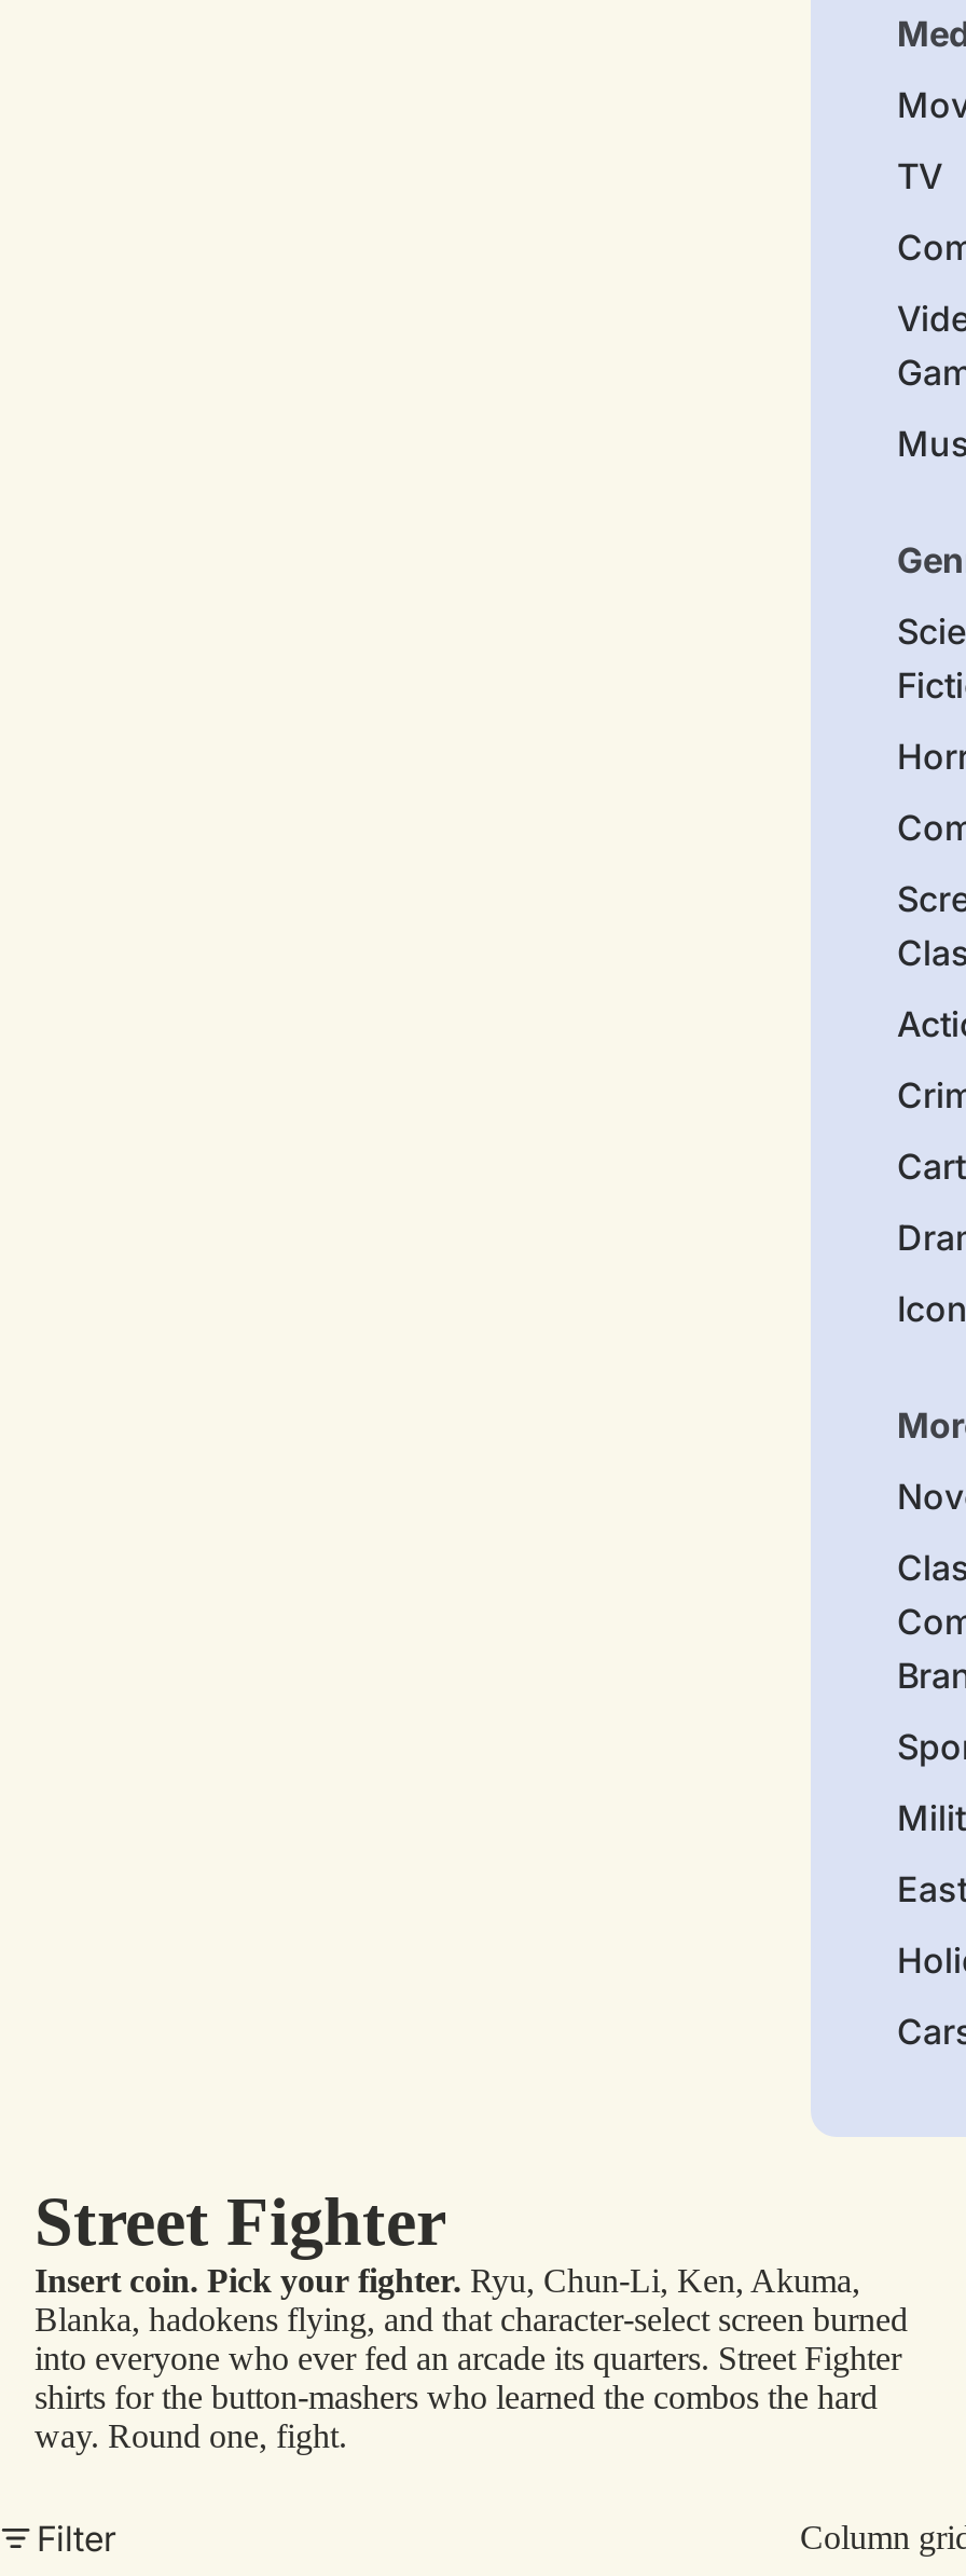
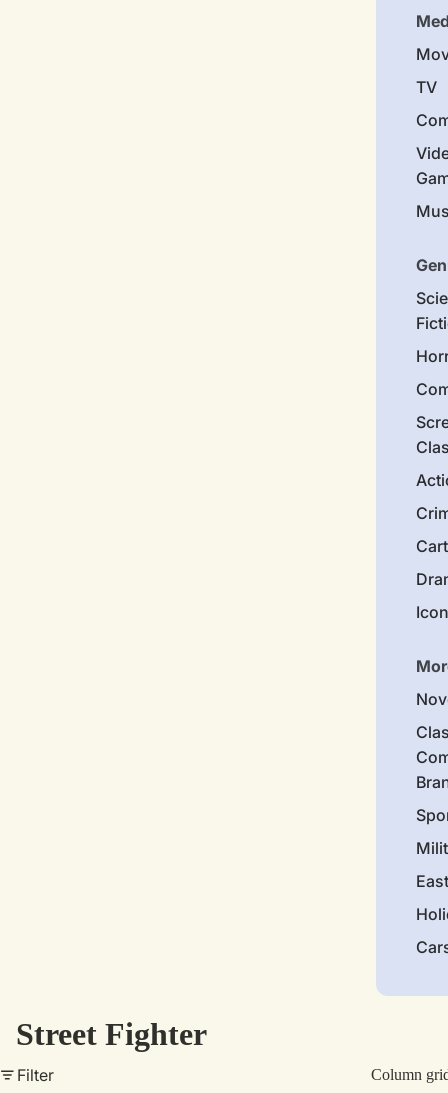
- Insert coin. Pick your fighter. Ryu, Chun-Li, Ken, Akuma,
- Blanka, hadokens flying, and that character-select screen burned
- into everyone who ever fed an arcade its quarters. Street Fighter
- shirts for the button-mashers who learned the combos the hard
- way. Round one, fight.
